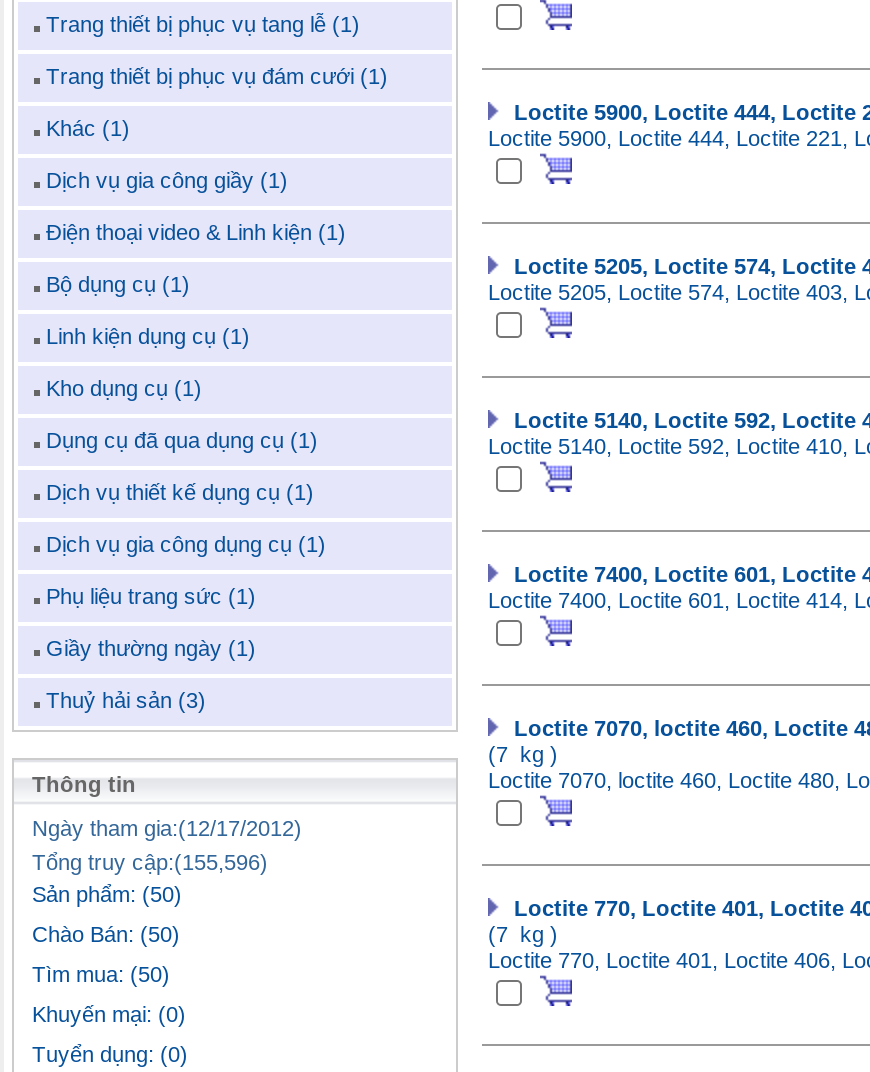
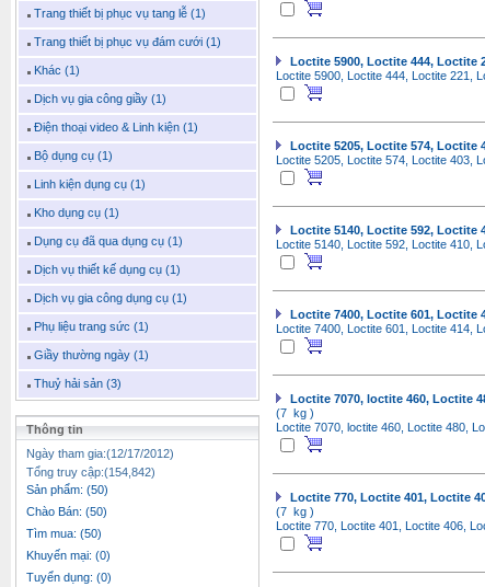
- Tổng truy cập:(155,596)
+ Tổng truy cập:(154,842)
